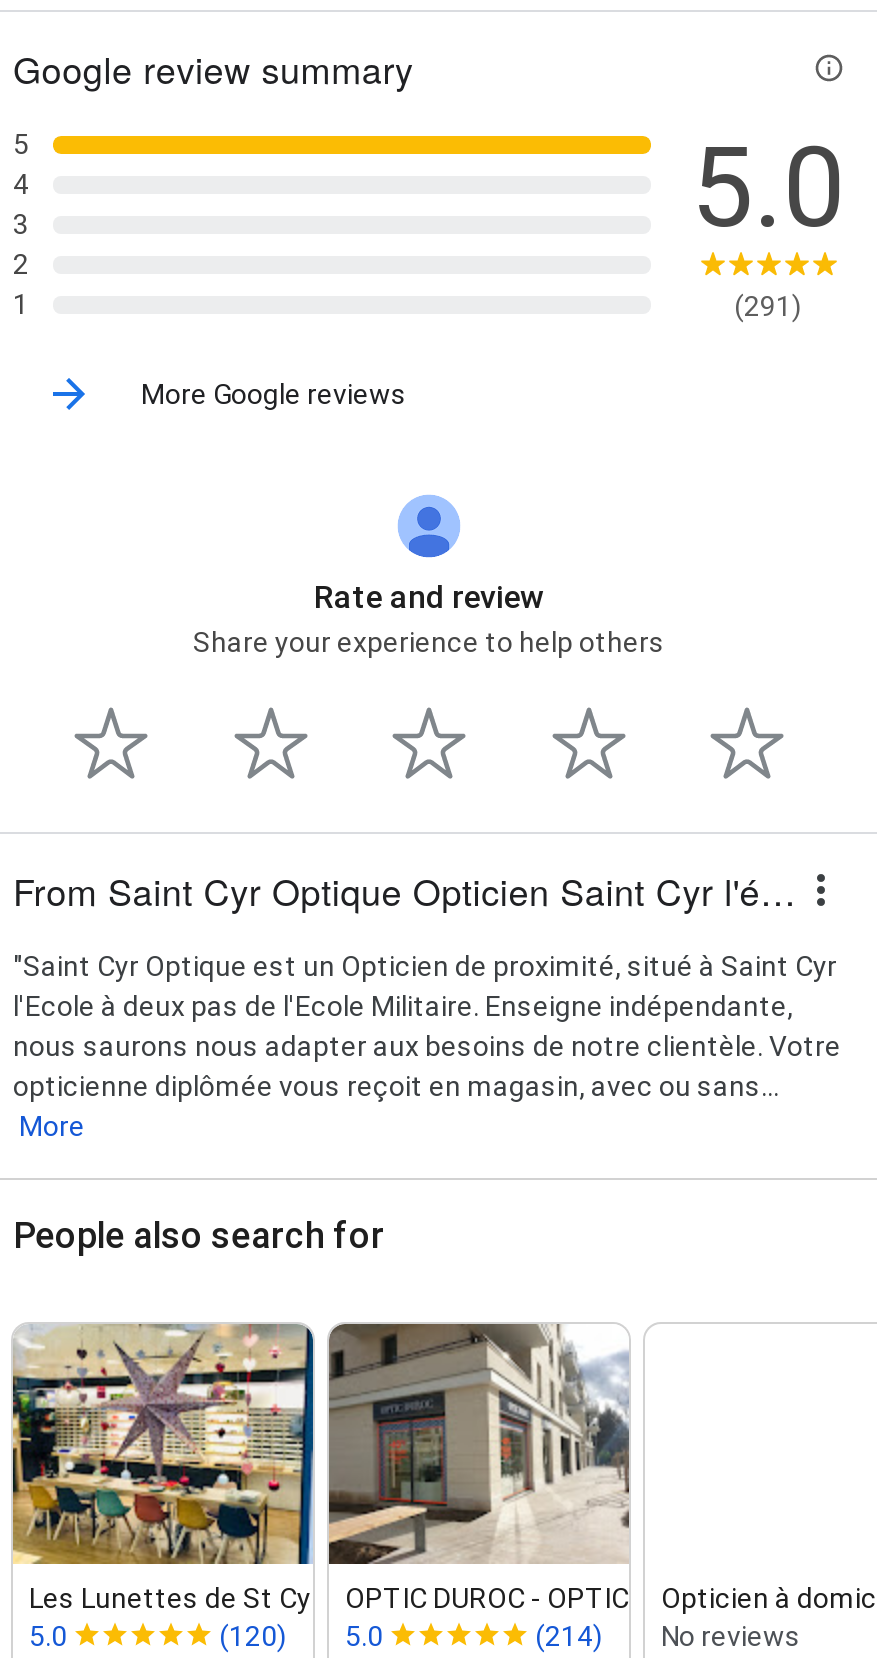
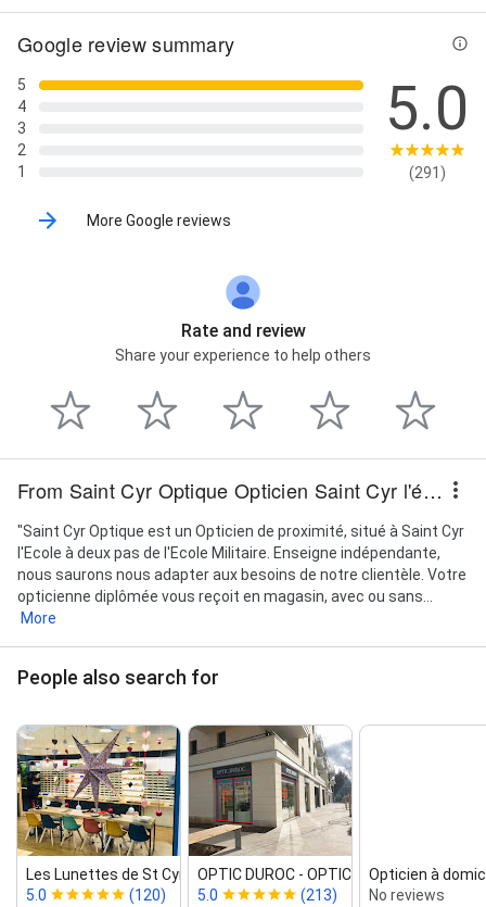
- (214) No reviews
+ (213) No reviews
